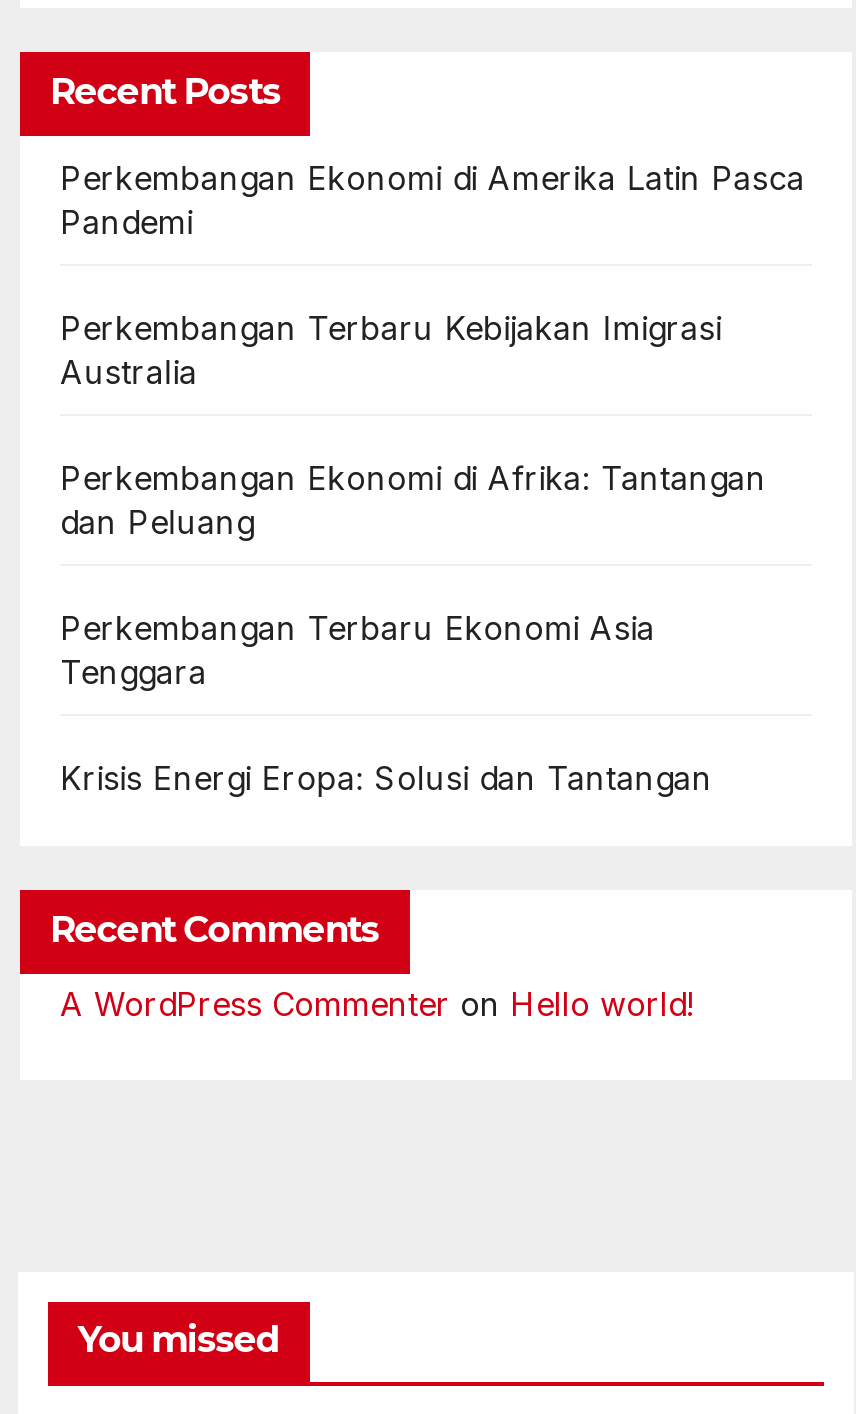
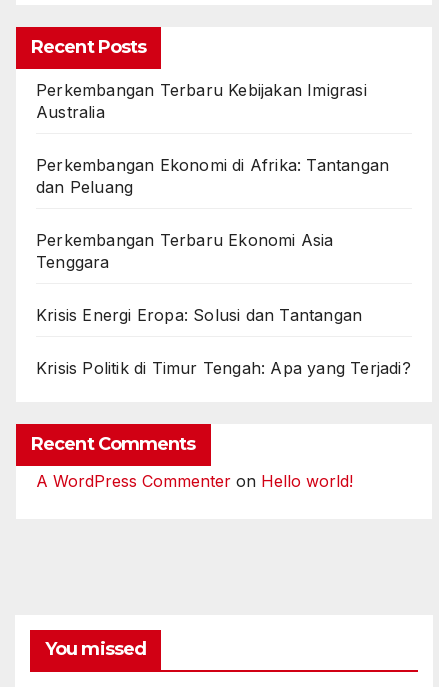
- Perkembangan Ekonomi di Amerika Latin Pasca
- Pandemi

moved up: Perkembangan Terbaru Kebijakan Imigrasi | Australia | Perkembangan Ekonomi di Afrika: Tantangan | dan Peluang | Perkembangan Terbaru Ekonomi Asia | Tenggara | Krisis Energi Eropa: Solusi dan Tantangan

+ Krisis Politik di Timur Tengah: Apa yang Terjadi?
